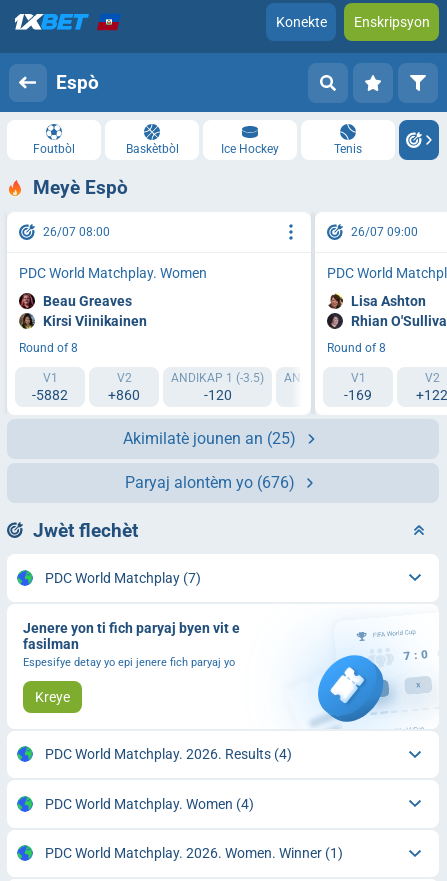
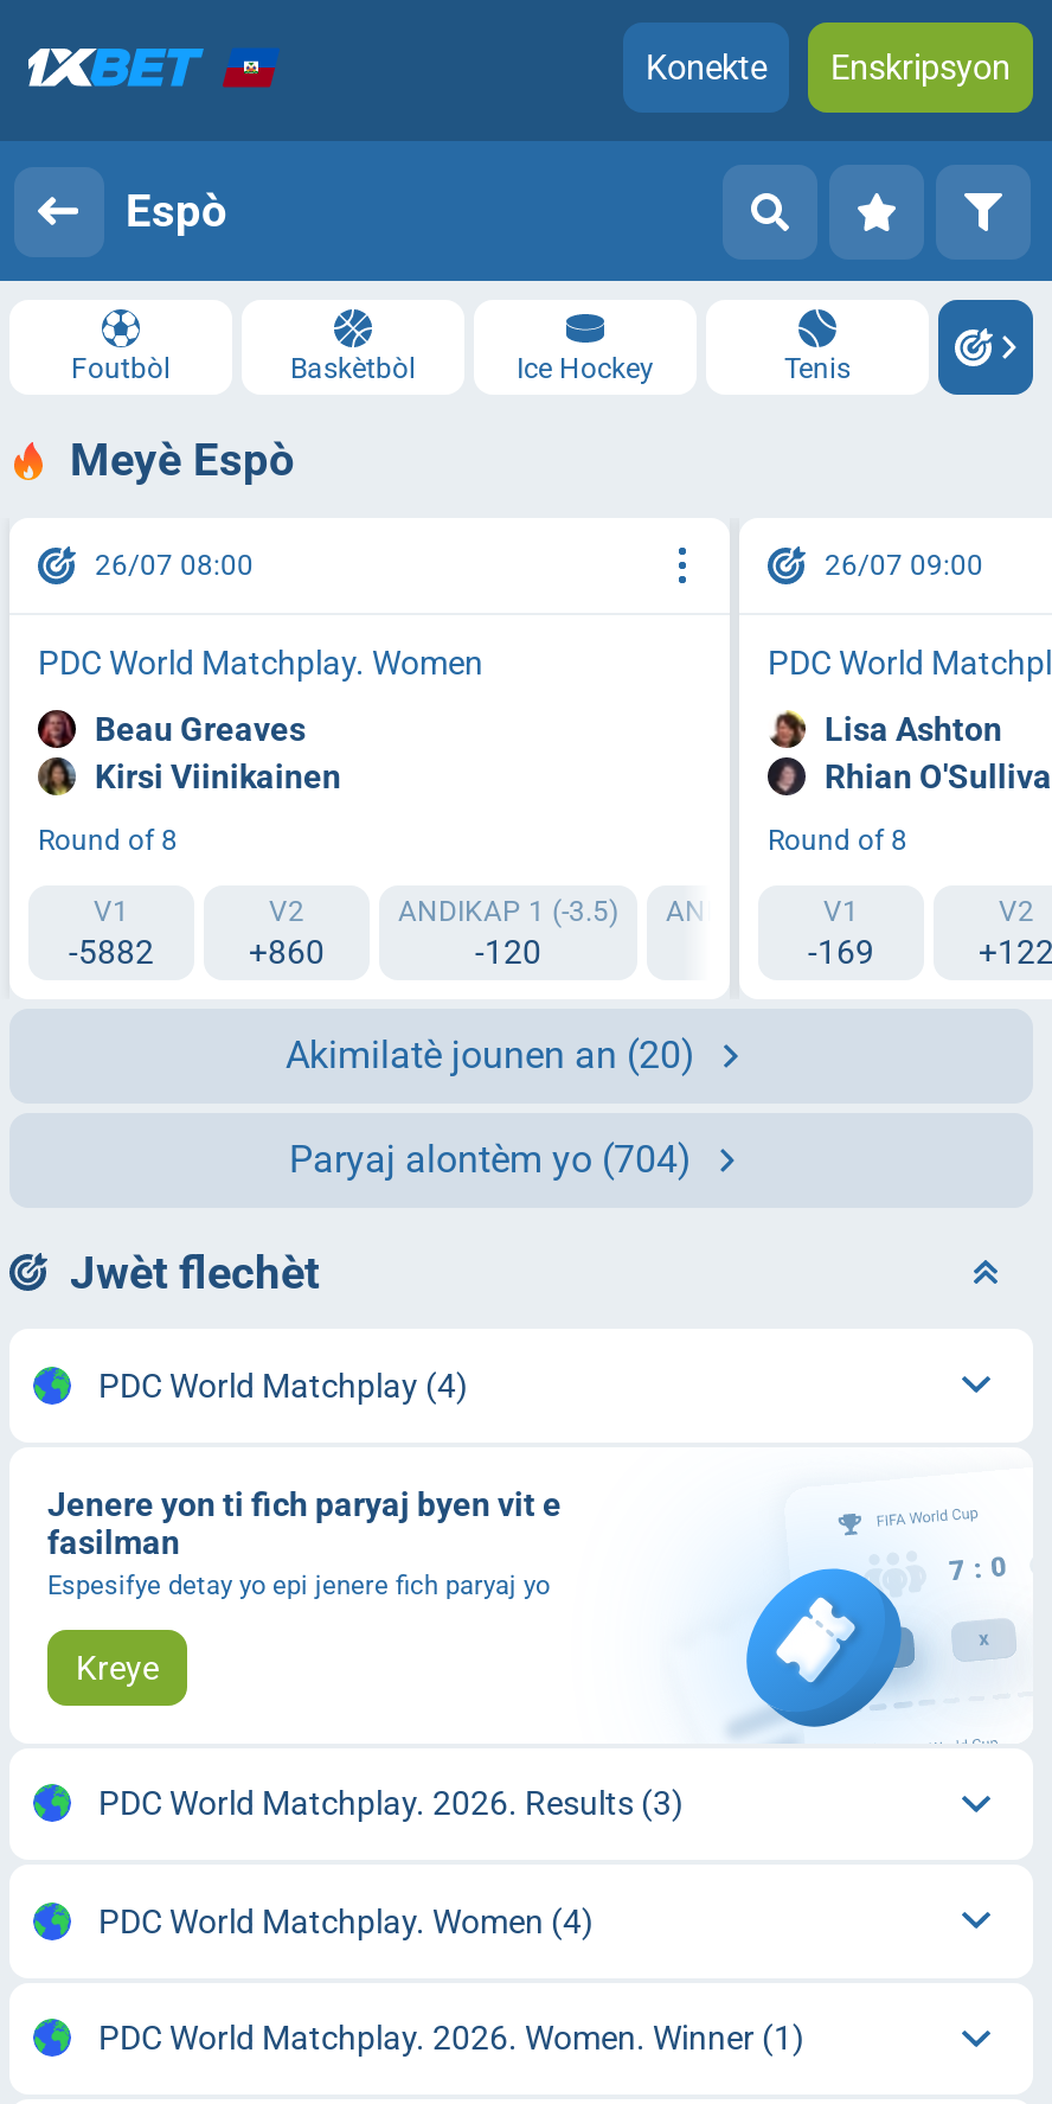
- Akimilatè jounen an (25)
+ Akimilatè jounen an (20)

- Paryaj alontèm yo (676)
+ Paryaj alontèm yo (704)

- PDC World Matchplay (7)
+ PDC World Matchplay (4)

- PDC World Matchplay. 2026. Results (4)
+ PDC World Matchplay. 2026. Results (3)
